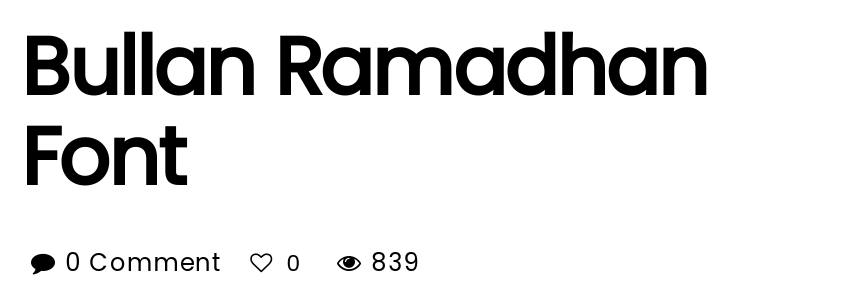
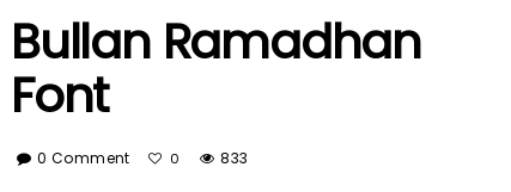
- 839
+ 833
